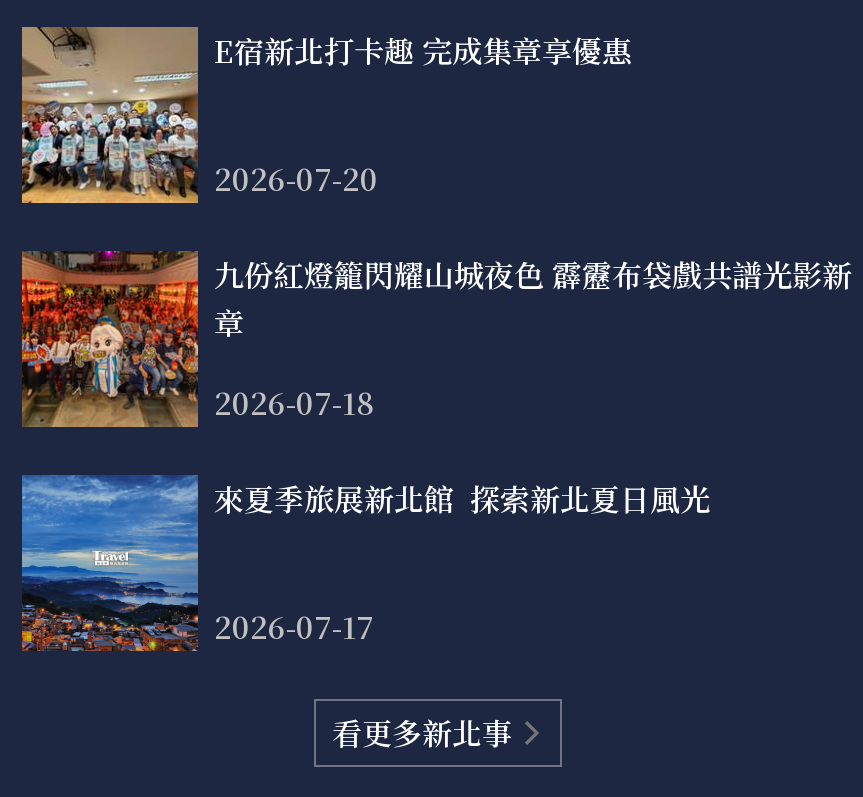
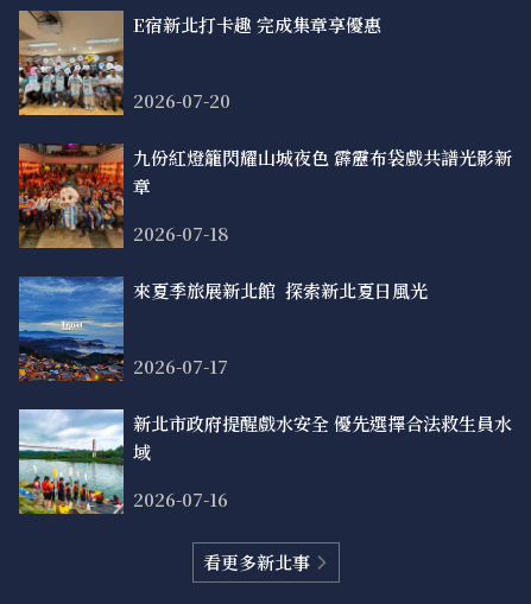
+ [image]
+ 新北市政府提醒戲水安全 優先選擇合法救生員水
+ 域
+ 2026-07-16
